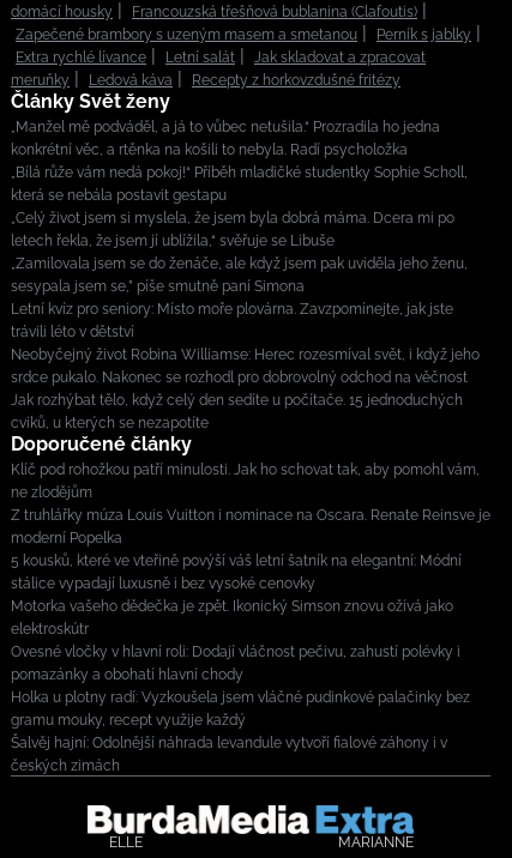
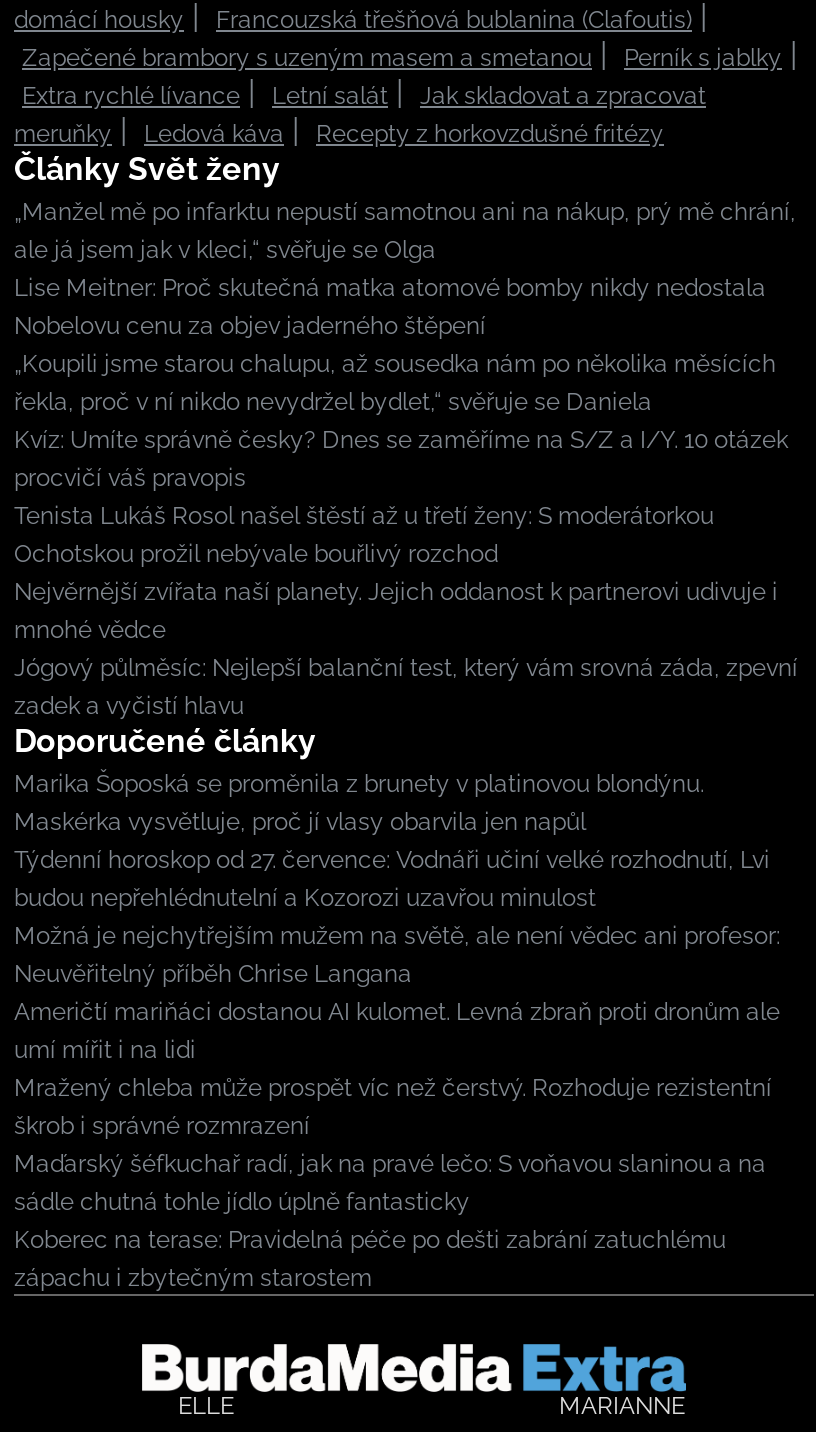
- „Manžel mě podváděl, a já to vůbec netušila.“ Prozradila ho jedna
- konkrétní věc, a rtěnka na košili to nebyla. Radí psycholožka
- „Bílá růže vám nedá pokoj!“ Příběh mladičké studentky Sophie Scholl,
- která se nebála postavit gestapu
- „Celý život jsem si myslela, že jsem byla dobrá máma. Dcera mi po
- letech řekla, že jsem jí ublížila,“ svěřuje se Libuše
- „Zamilovala jsem se do ženáče, ale když jsem pak uviděla jeho ženu,
- sesypala jsem se,” píše smutně paní Simona
- Letní kvíz pro seniory: Místo moře plovárna. Zavzpomínejte, jak jste
- trávili léto v dětství
- Neobyčejný život Robina Williamse: Herec rozesmíval svět, i když jeho
- srdce pukalo. Nakonec se rozhodl pro dobrovolný odchod na věčnost
- Jak rozhýbat tělo, když celý den sedíte u počítače. 15 jednoduchých
- cviků, u kterých se nezapotíte
+ „Manžel mě po infarktu nepustí samotnou ani na nákup, prý mě chrání,
+ ale já jsem jak v kleci,“ svěřuje se Olga
+ Lise Meitner: Proč skutečná matka atomové bomby nikdy nedostala
+ Nobelovu cenu za objev jaderného štěpení
+ „Koupili jsme starou chalupu, až sousedka nám po několika měsících
+ řekla, proč v ní nikdo nevydržel bydlet,“ svěřuje se Daniela
+ Kvíz: Umíte správně česky? Dnes se zaměříme na S/Z a I/Y. 10 otázek
+ procvičí váš pravopis
+ Tenista Lukáš Rosol našel štěstí až u třetí ženy: S moderátorkou
+ Ochotskou prožil nebývale bouřlivý rozchod
+ Nejvěrnější zvířata naší planety. Jejich oddanost k partnerovi udivuje i
+ mnohé vědce
+ Jógový půlměsíc: Nejlepší balanční test, který vám srovná záda, zpevní
+ zadek a vyčistí hlavu

- Klíč pod rohožkou patří minulosti. Jak ho schovat tak, aby pomohl vám,
- ne zlodějům
- Z truhlářky múza Louis Vuitton i nominace na Oscara. Renate Reinsve je
- moderní Popelka
- 5 kousků, které ve vteřině povýší váš letní šatník na elegantní: Módní
- stálice vypadají luxusně i bez vysoké cenovky
- Motorka vašeho dědečka je zpět. Ikonický Simson znovu ožívá jako
- elektroskútr
- Ovesné vločky v hlavní roli: Dodají vláčnost pečivu, zahustí polévky i
- pomazánky a obohatí hlavní chody
- Holka u plotny radí: Vyzkoušela jsem vláčné pudinkové palačinky bez
- gramu mouky, recept využije každý
- Šalvěj hajní: Odolnější náhrada levandule vytvoří fialové záhony i v
- českých zimách
+ Marika Šoposká se proměnila z brunety v platinovou blondýnu.
+ Maskérka vysvětluje, proč jí vlasy obarvila jen napůl
+ Týdenní horoskop od 27. července: Vodnáři učiní velké rozhodnutí, Lvi
+ budou nepřehlédnutelní a Kozorozi uzavřou minulost
+ Možná je nejchytřejším mužem na světě, ale není vědec ani profesor:
+ Neuvěřitelný příběh Chrise Langana
+ Američtí mariňáci dostanou AI kulomet. Levná zbraň proti dronům ale
+ umí mířit i na lidi
+ Mražený chleba může prospět víc než čerstvý. Rozhoduje rezistentní
+ škrob i správné rozmrazení
+ Maďarský šéfkuchař radí, jak na pravé lečo: S voňavou slaninou a na
+ sádle chutná tohle jídlo úplně fantasticky
+ Koberec na terase: Pravidelná péče po dešti zabrání zatuchlému
+ zápachu i zbytečným starostem
